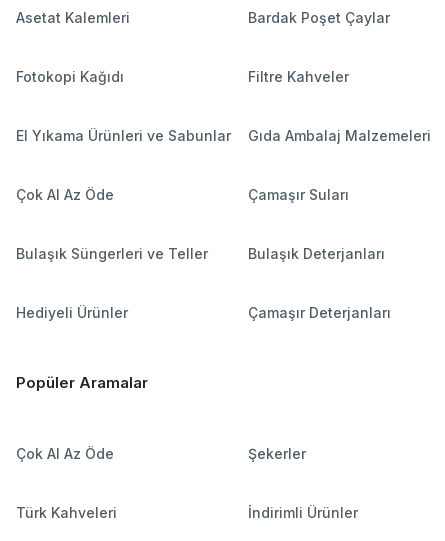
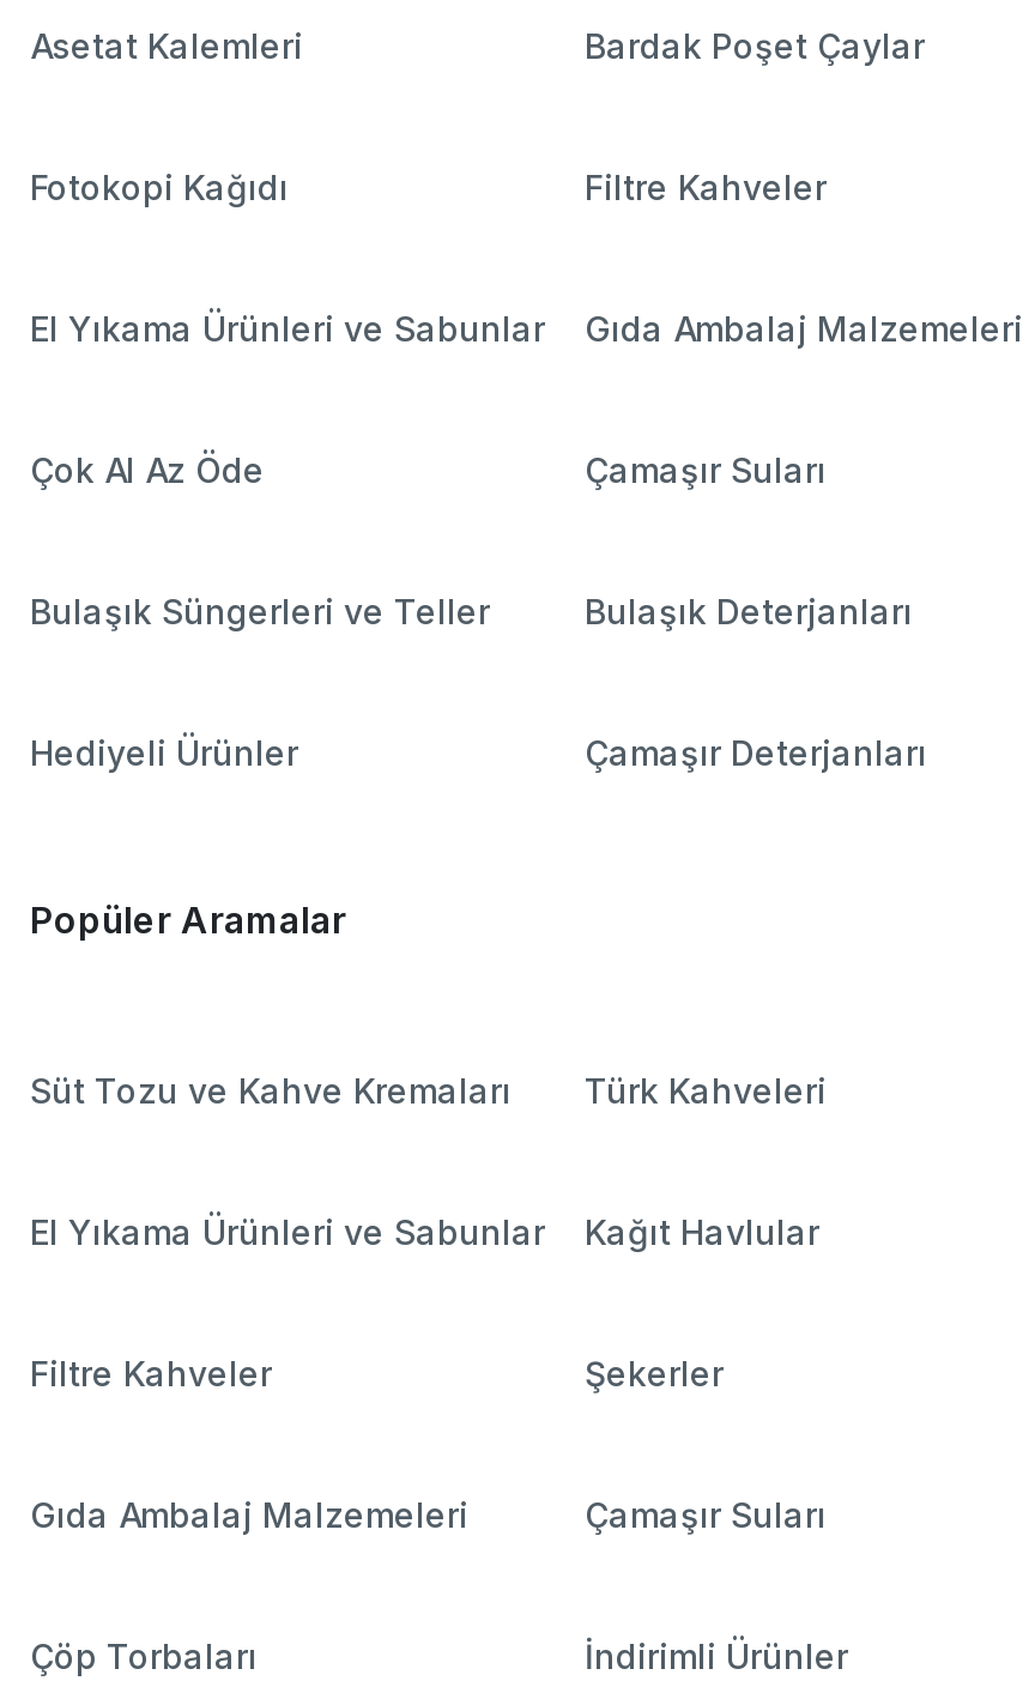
- Çok Al Az Öde
+ Süt Tozu ve Kahve Kremaları
+ El Yıkama Ürünleri ve Sabunlar
+ Kağıt Havlular
+ Filtre Kahveler

+ Gıda Ambalaj Malzemeleri
+ Çamaşır Suları
+ Çöp Torbaları

moved up: Türk Kahveleri
